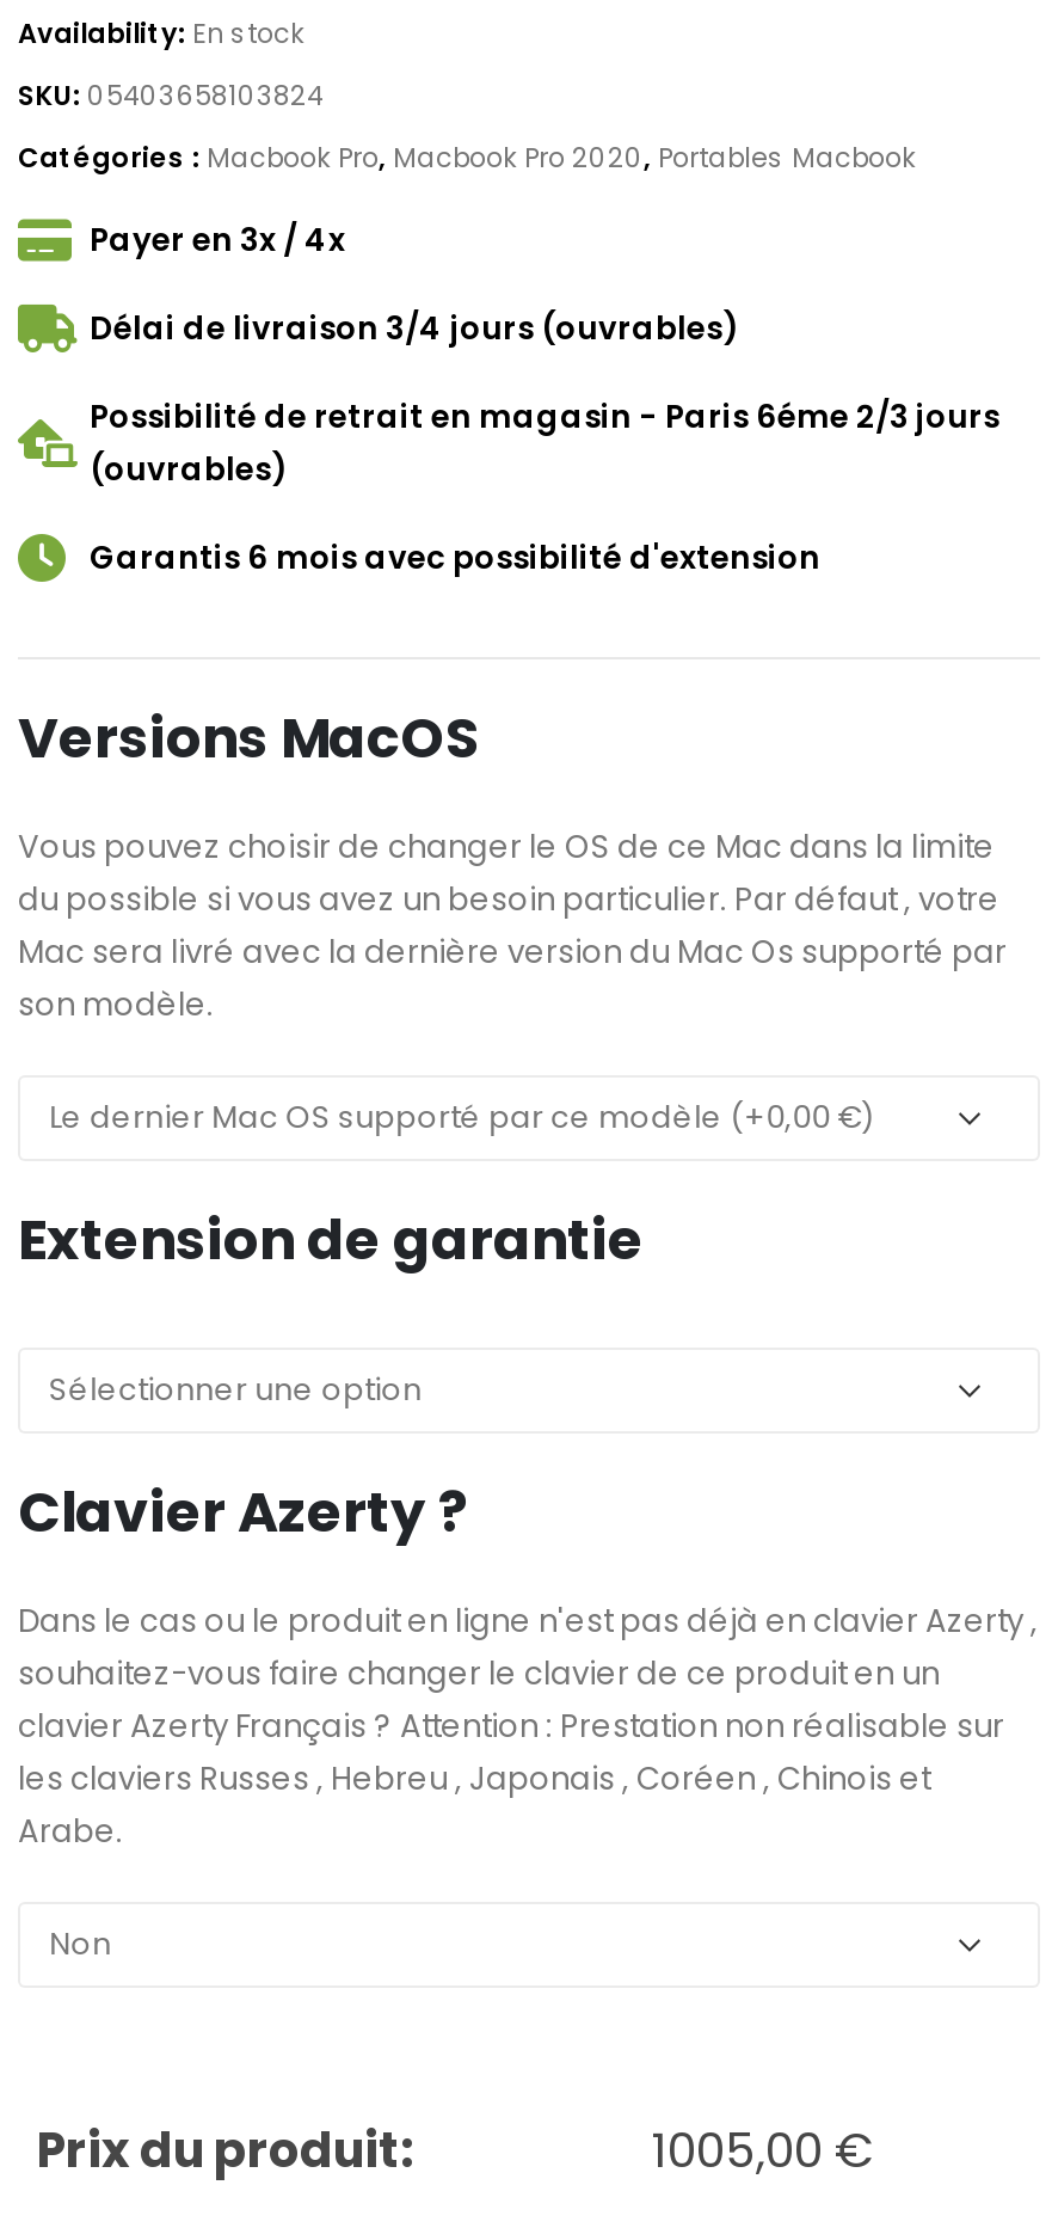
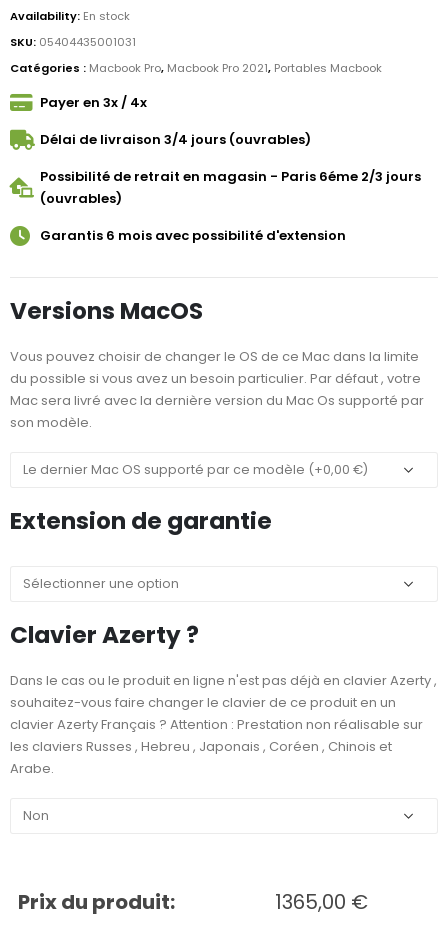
- SKU: 05403658103824
+ SKU: 05404435001031

- Catégories : Macbook Pro, Macbook Pro 2020, Portables Macbook
+ Catégories : Macbook Pro, Macbook Pro 2021, Portables Macbook

- 1005,00 €
+ 1365,00 €
